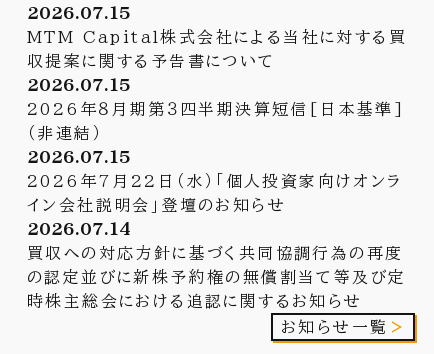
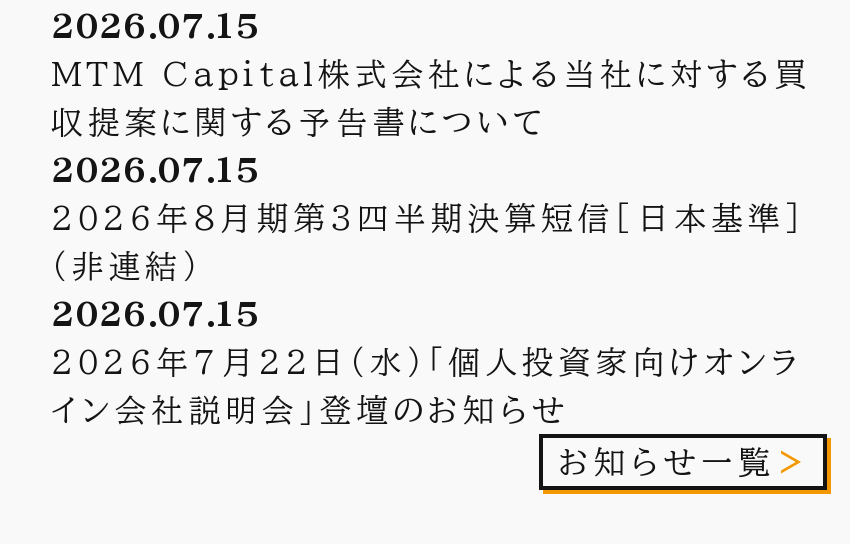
- 2026 07 14

- 買収への対応方針に基づく共同協調行為の再度
- の認定並びに新株予約権の無償割当て等及び定
- 時株主総会における追認に関するお知らせ
